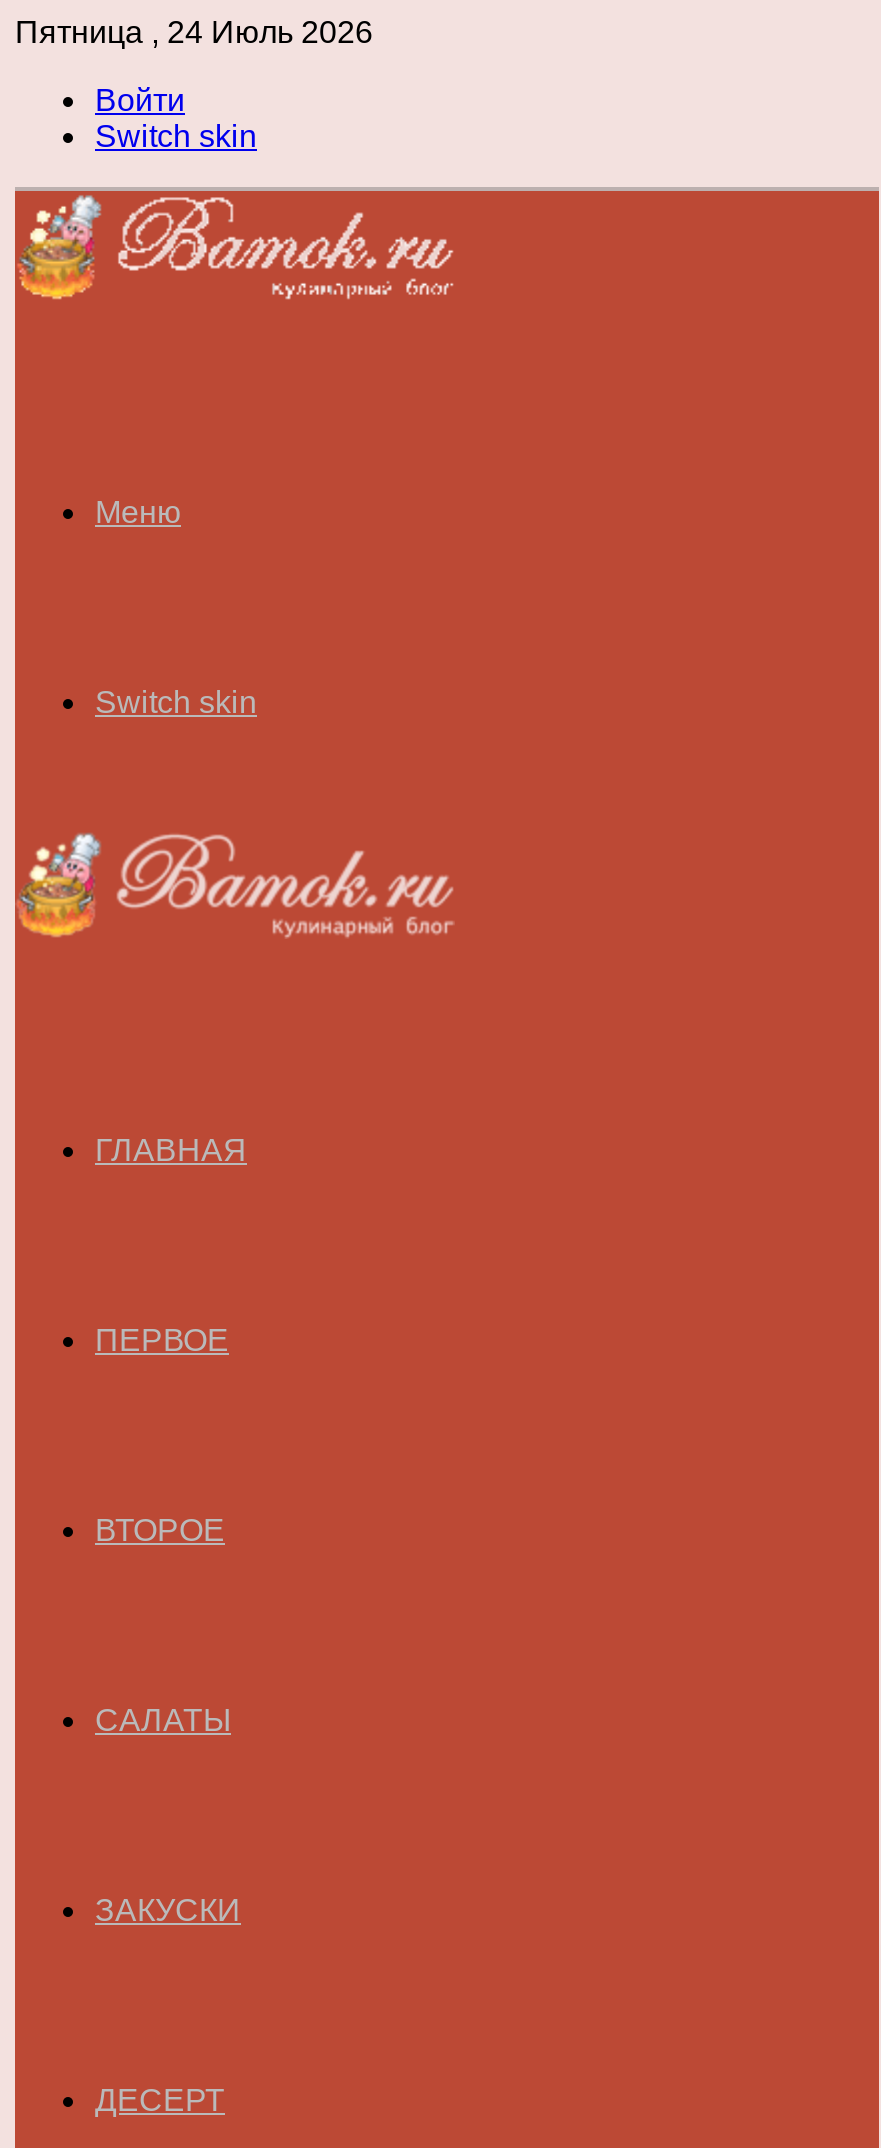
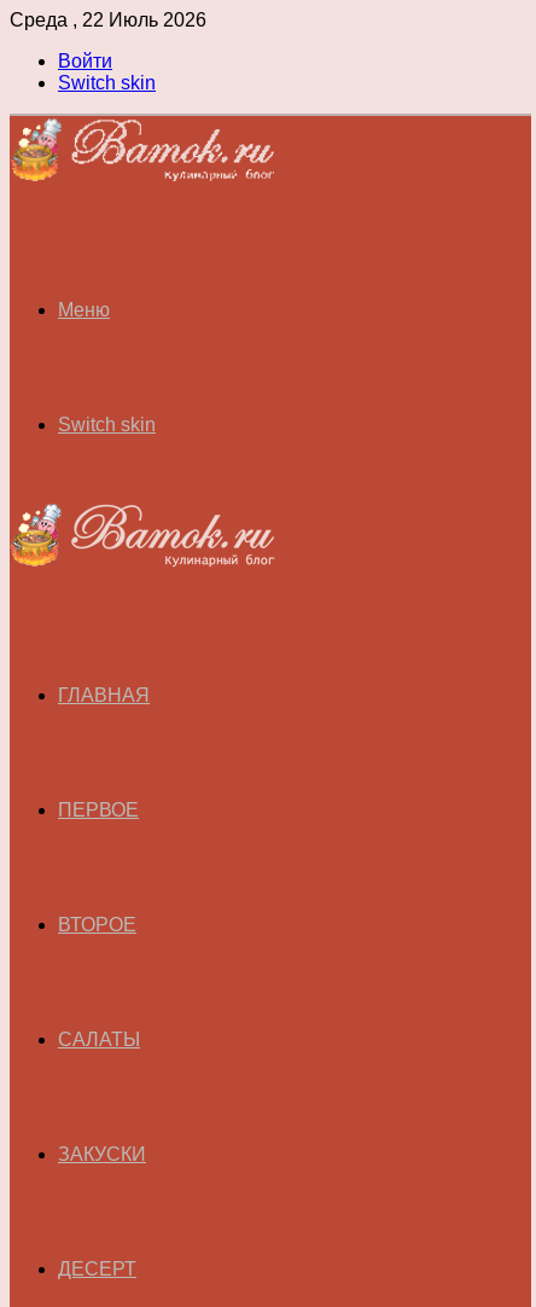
- Пятница , 24 Июль 2026
+ Среда , 22 Июль 2026
